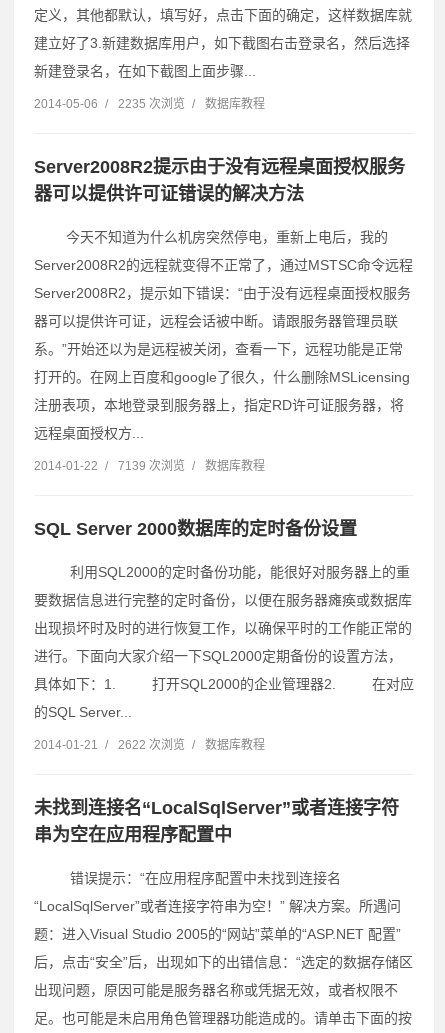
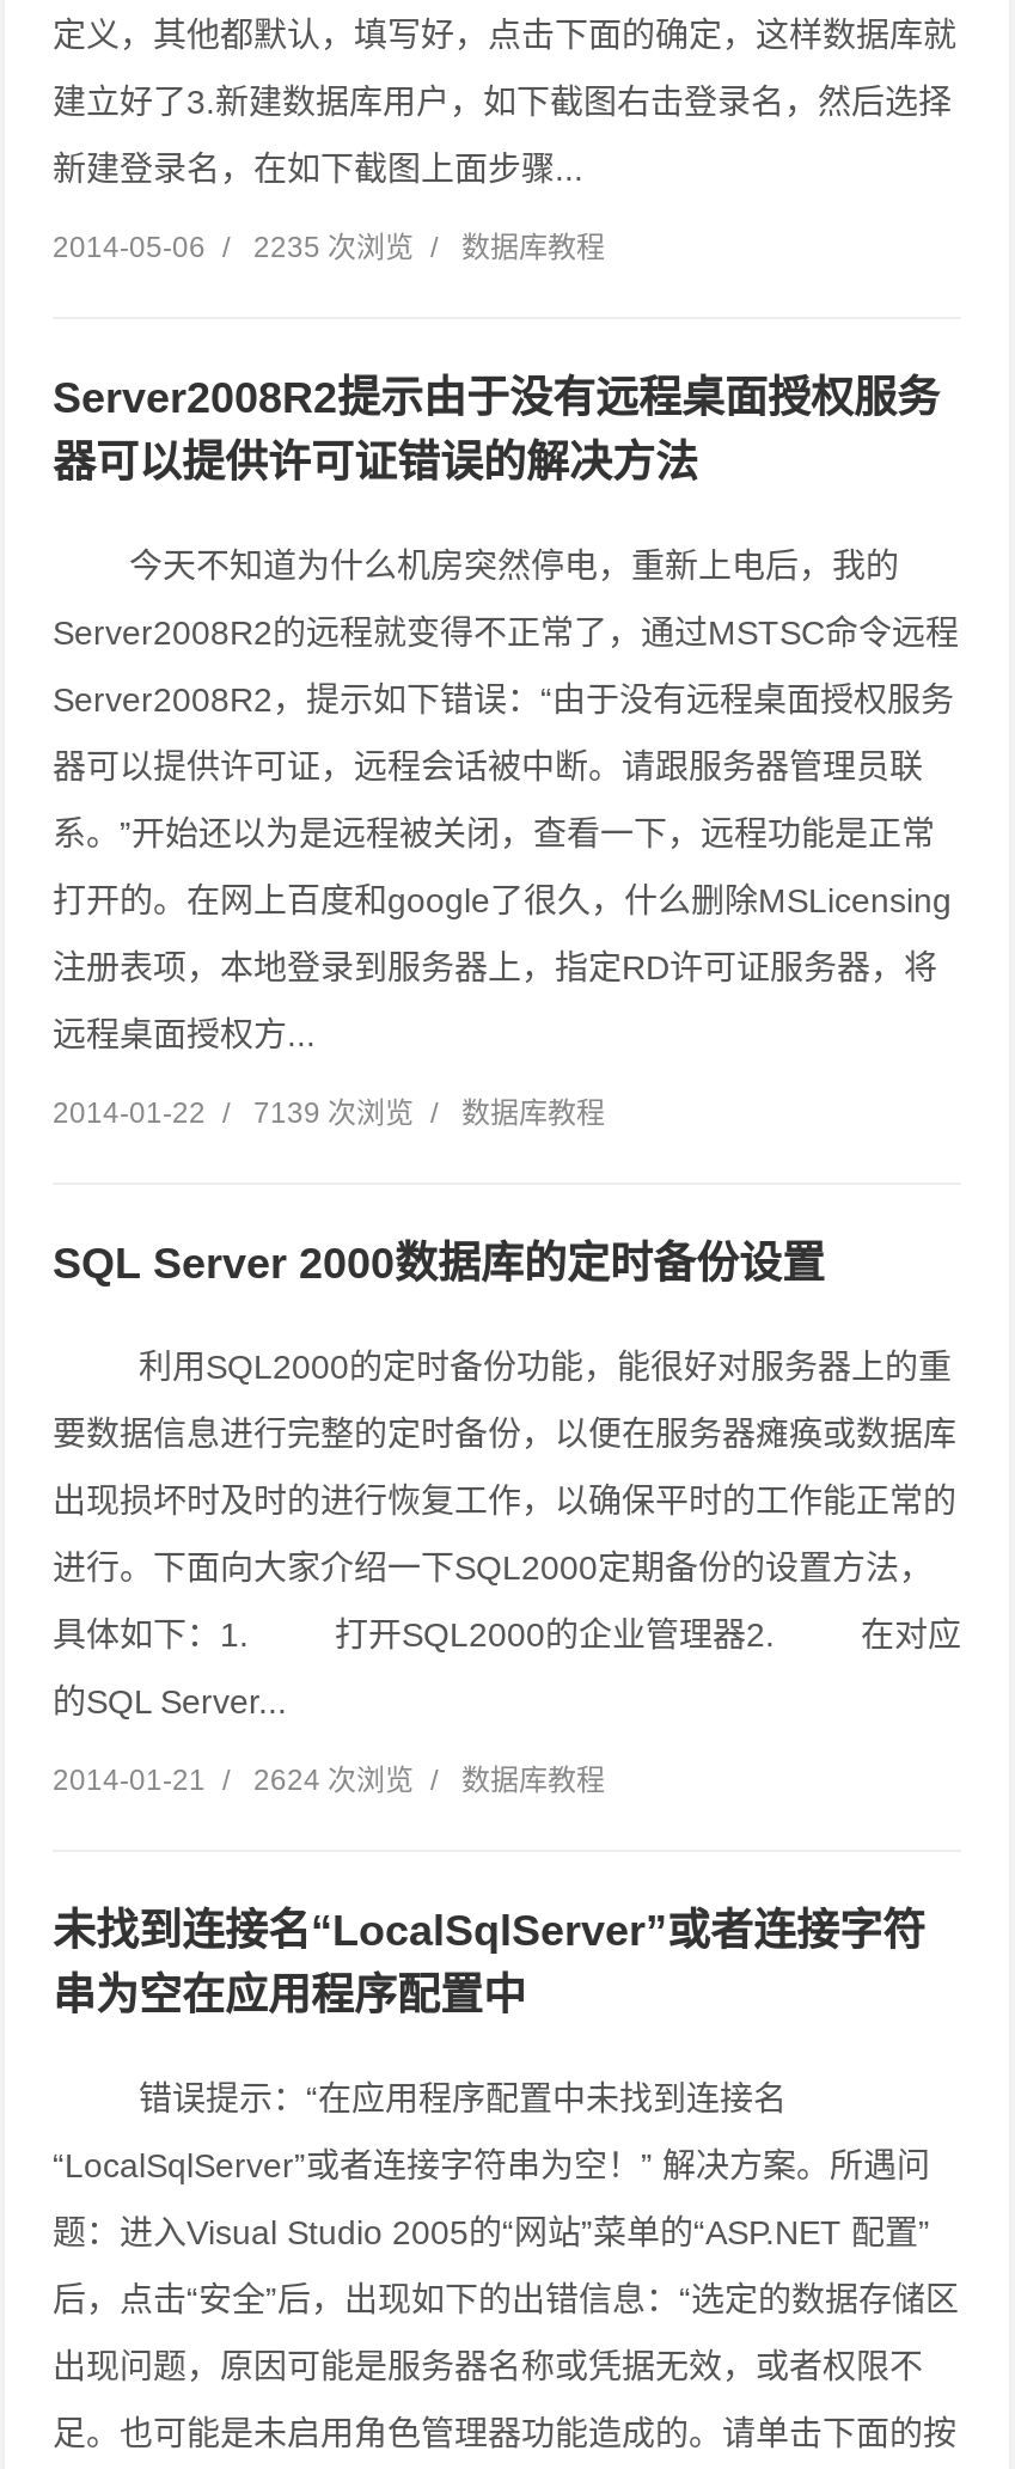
- 2014-01-21 / 2622 次浏览 / 数据库教程
+ 2014-01-21 / 2624 次浏览 / 数据库教程
